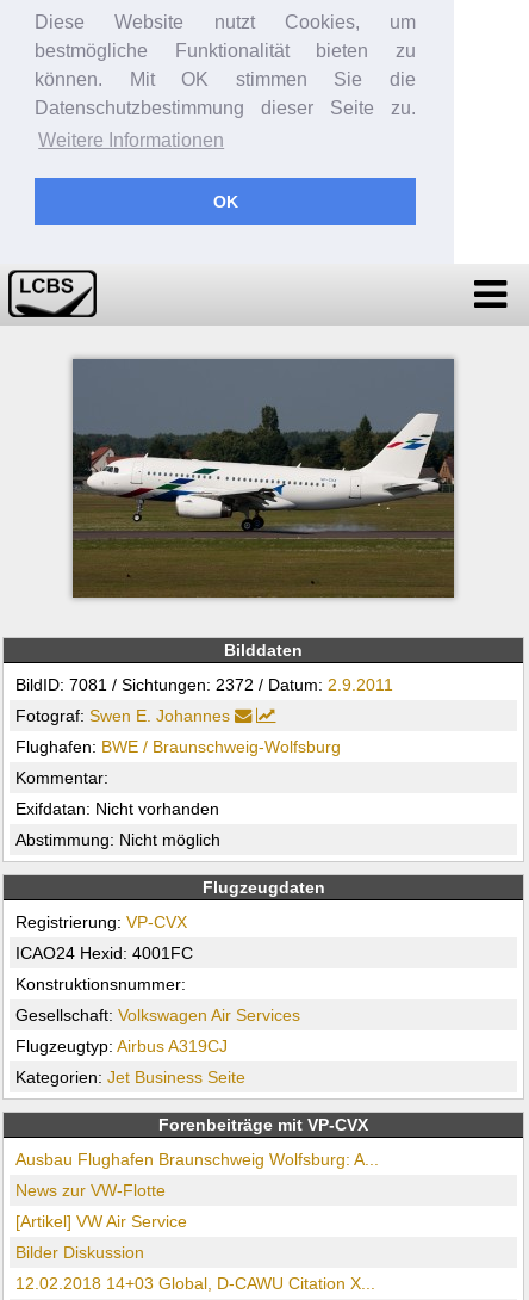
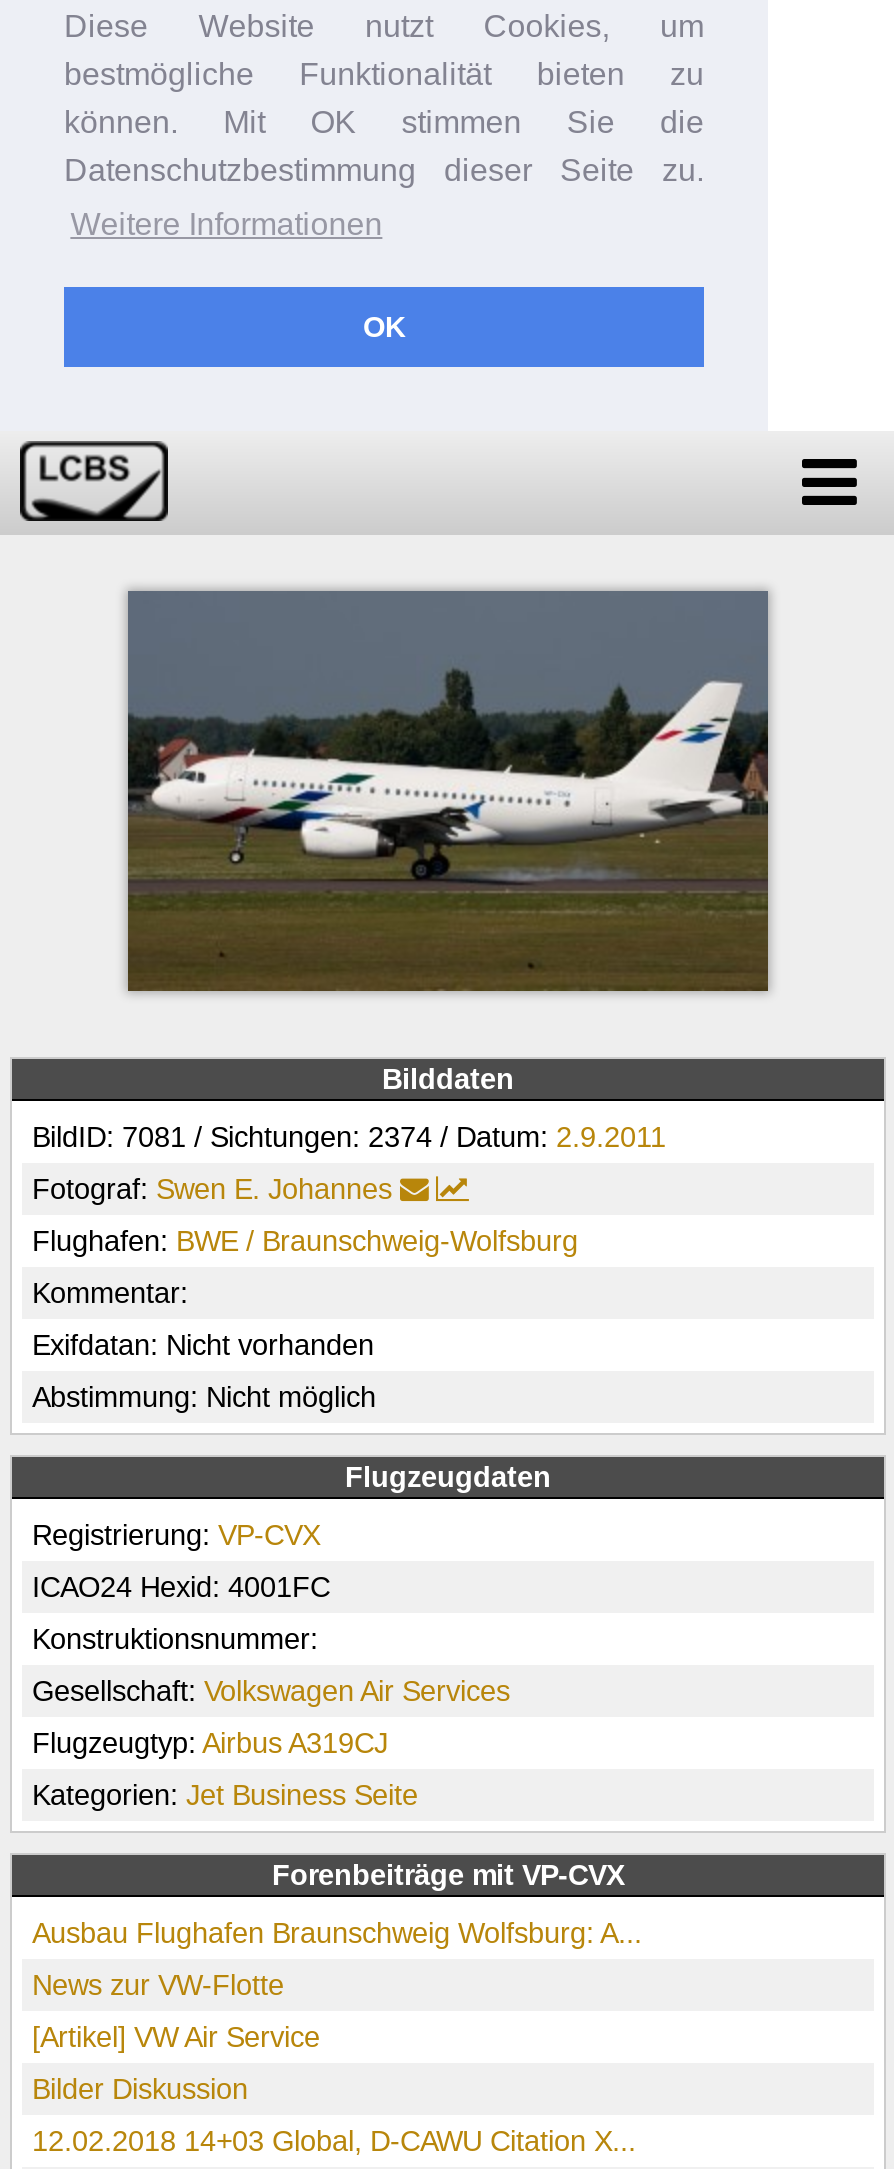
- BildID: 7081 / Sichtungen: 2372 / Datum: 2.9.2011
+ BildID: 7081 / Sichtungen: 2374 / Datum: 2.9.2011
